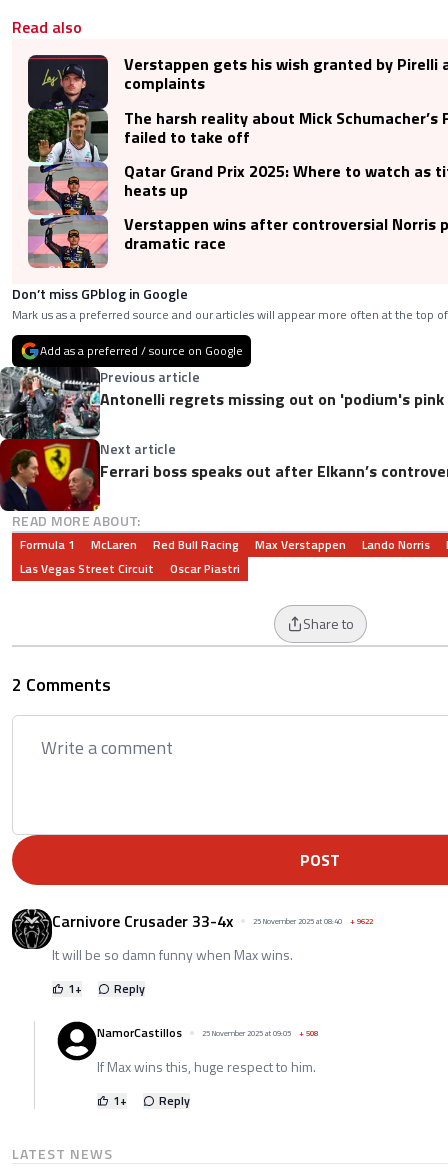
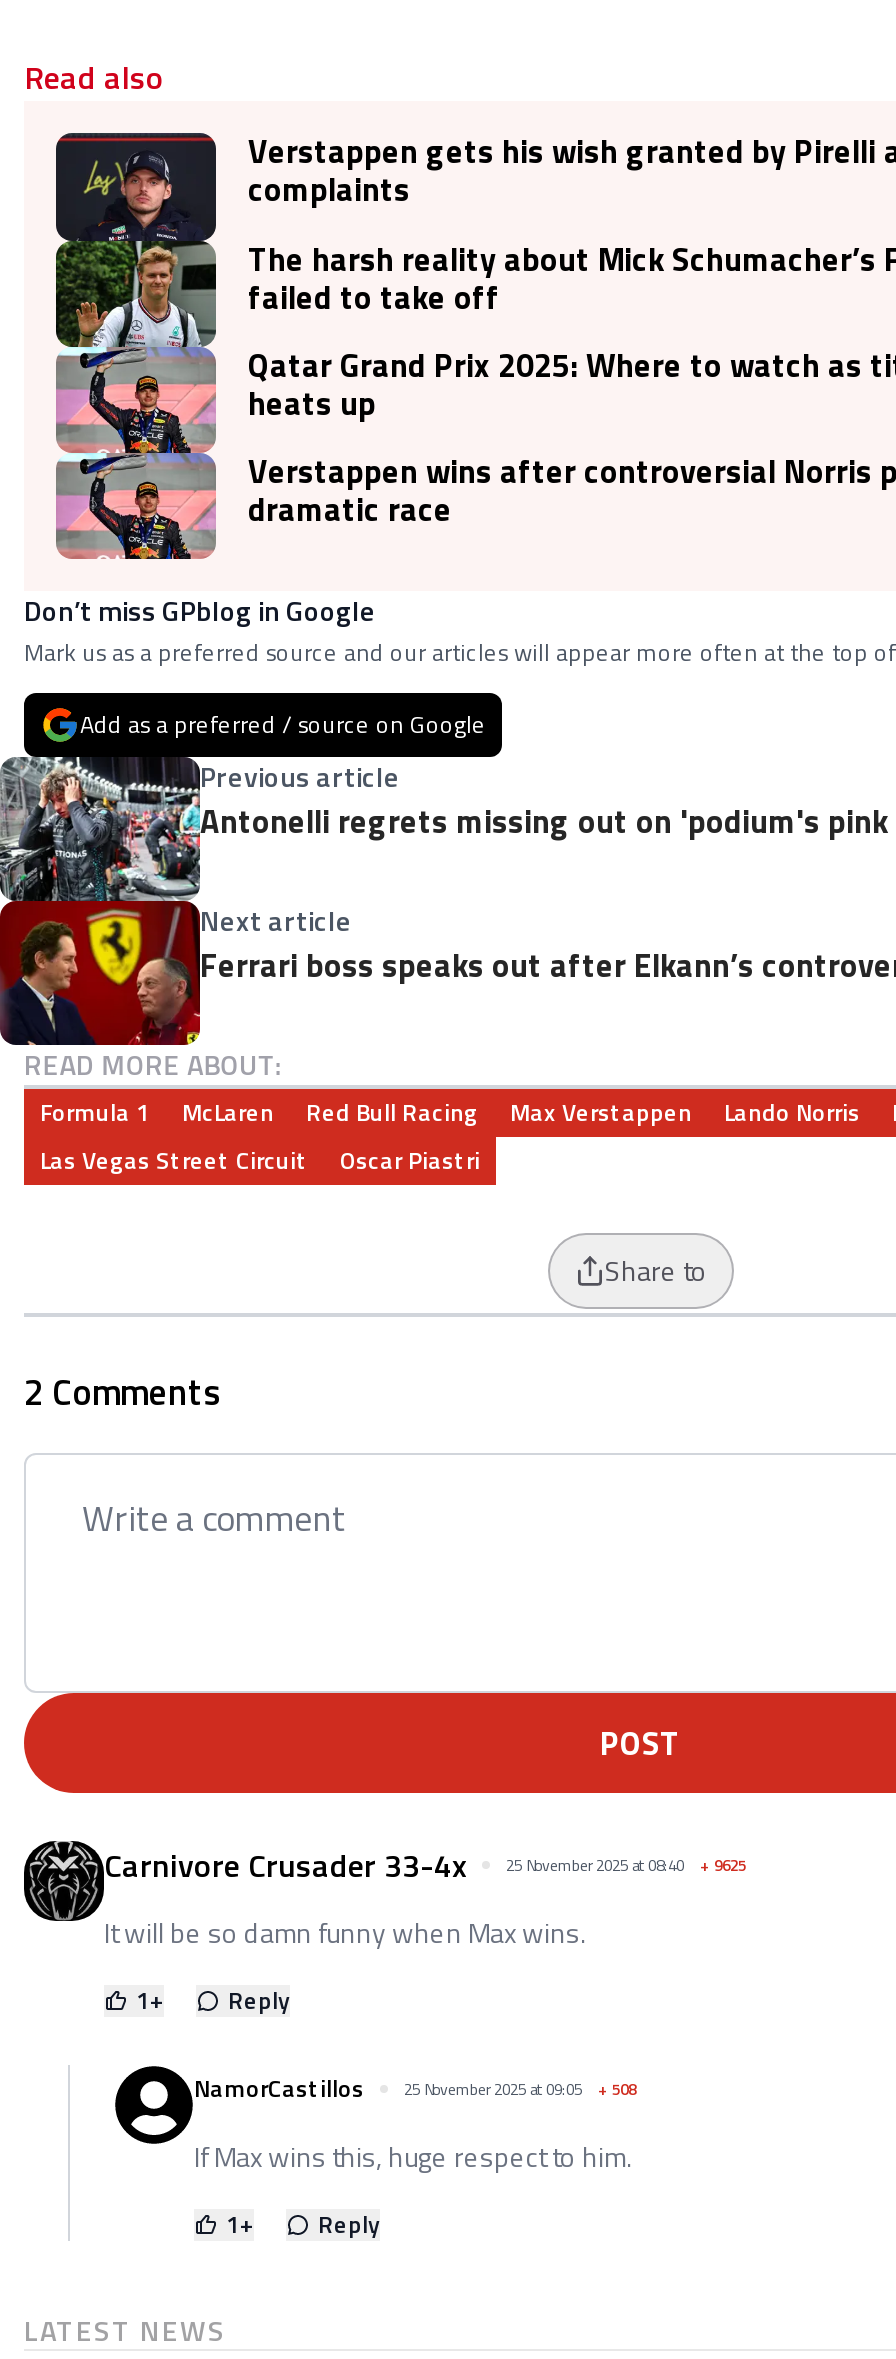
- Carnivore Crusader 33-4x 25 November 2025 at 08:40 + 9622
+ Carnivore Crusader 33-4x 25 November 2025 at 08:40 + 9625
